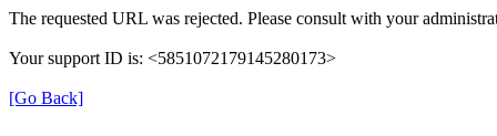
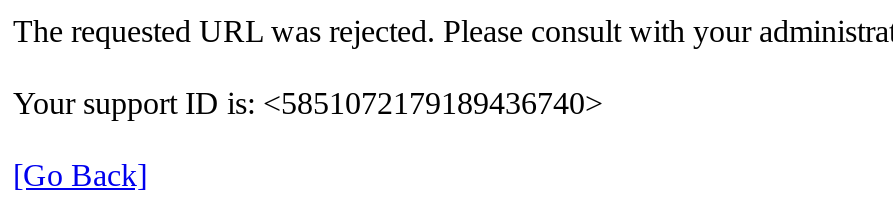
- Your support ID is: <5851072179145280173>
+ Your support ID is: <5851072179189436740>
